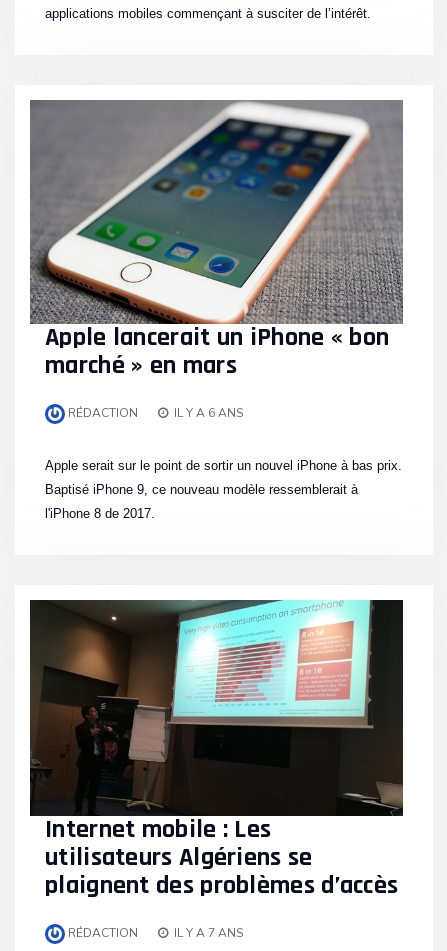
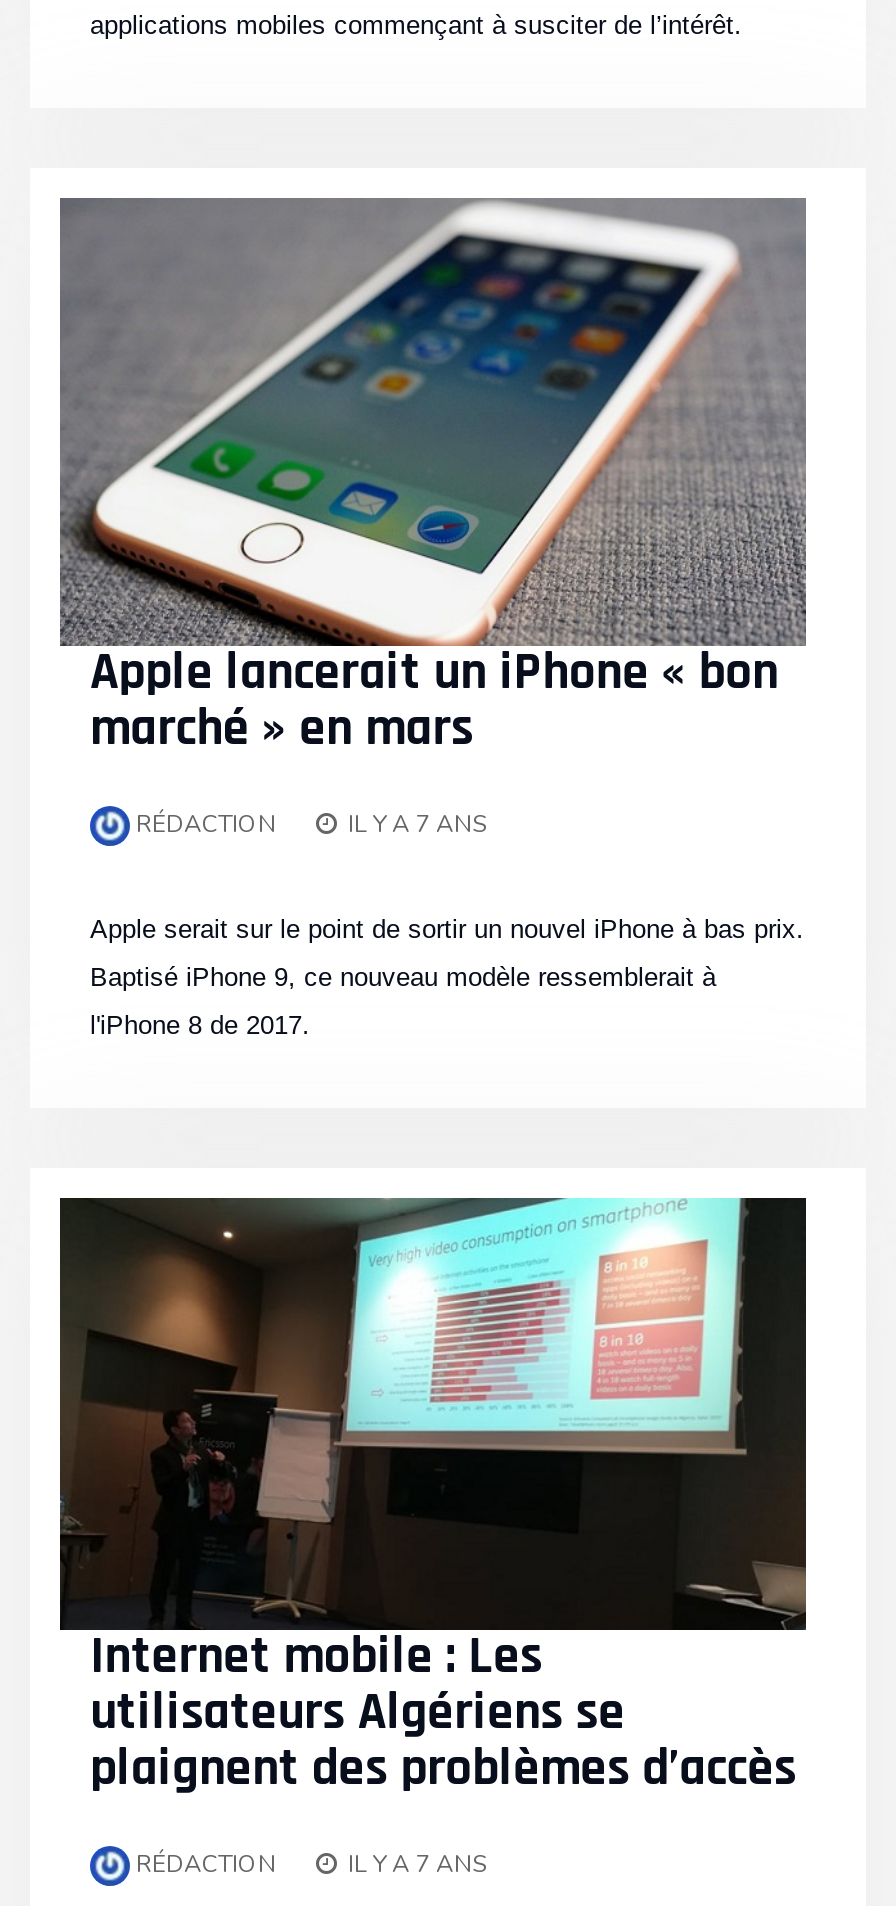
- IL Y A 6 ANS
+ IL Y A 7 ANS
